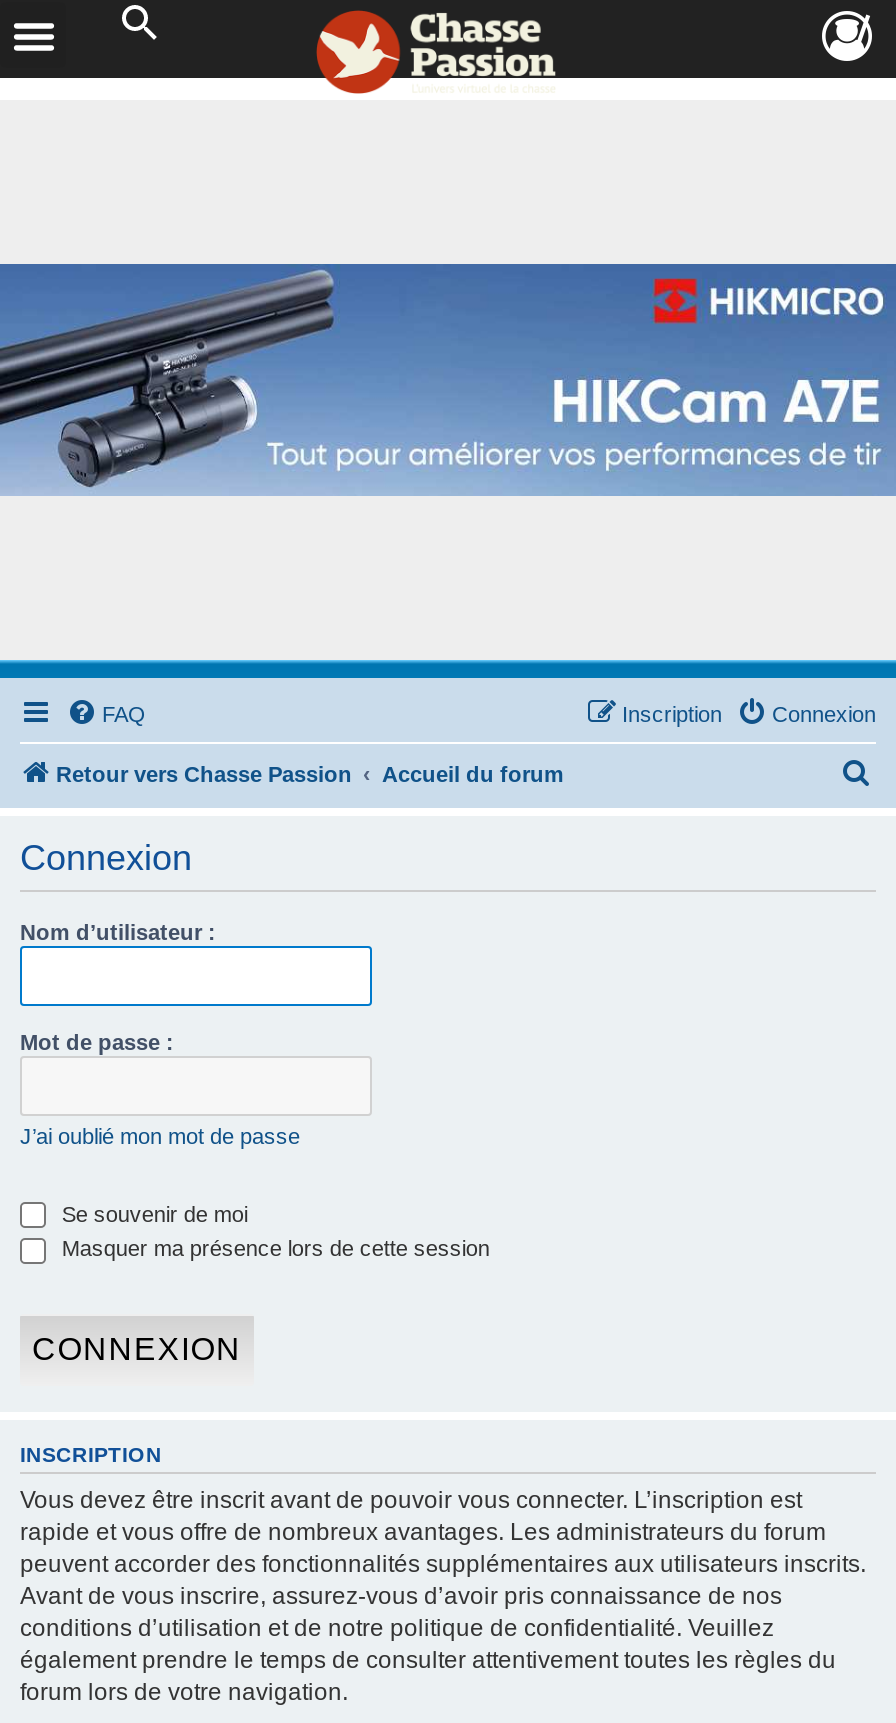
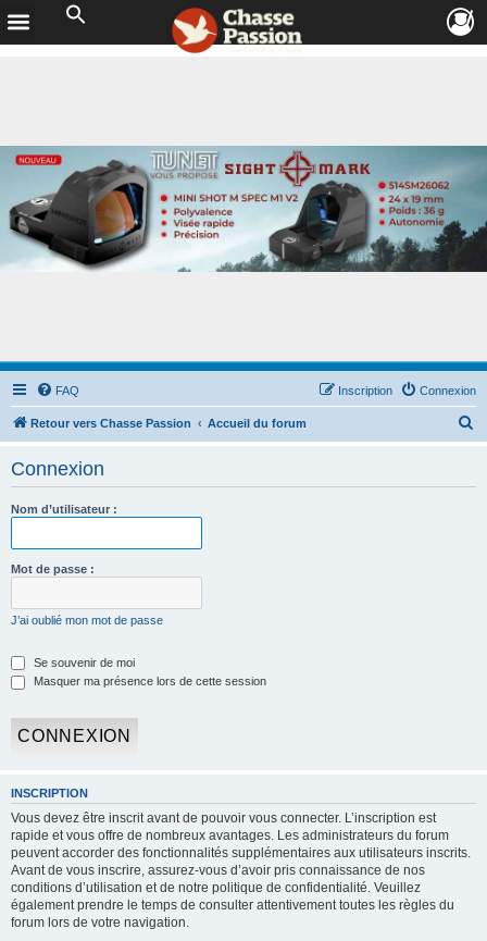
- [image]
+ [image]
